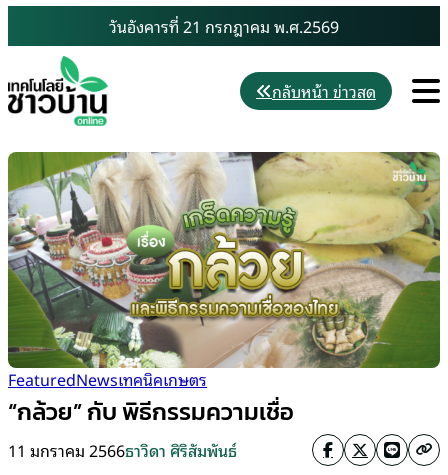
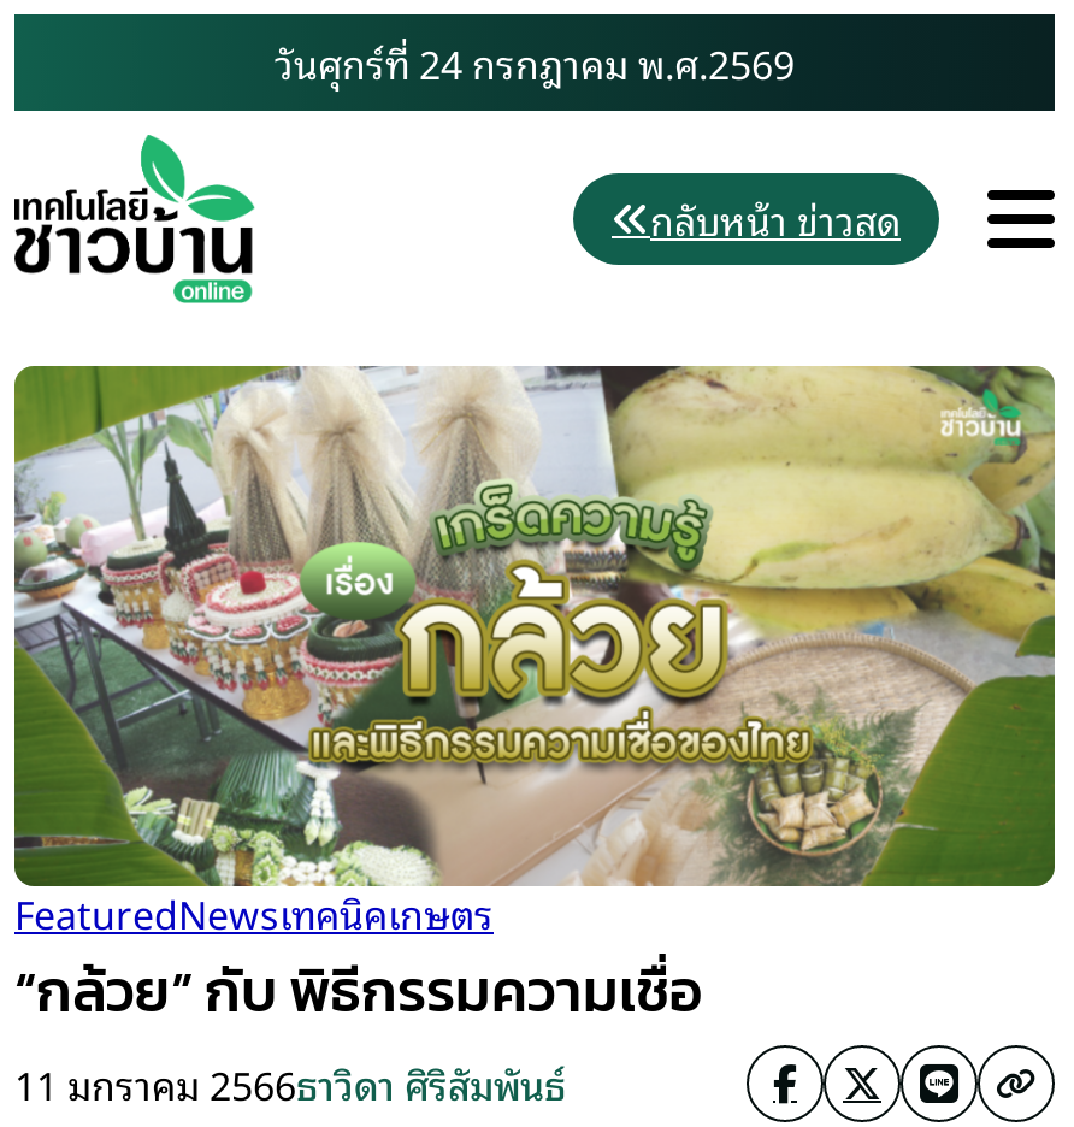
- วันอังคารที่ 21 กรกฎาคม พ.ศ.2569
+ วันศุกร์ที่ 24 กรกฎาคม พ.ศ.2569
